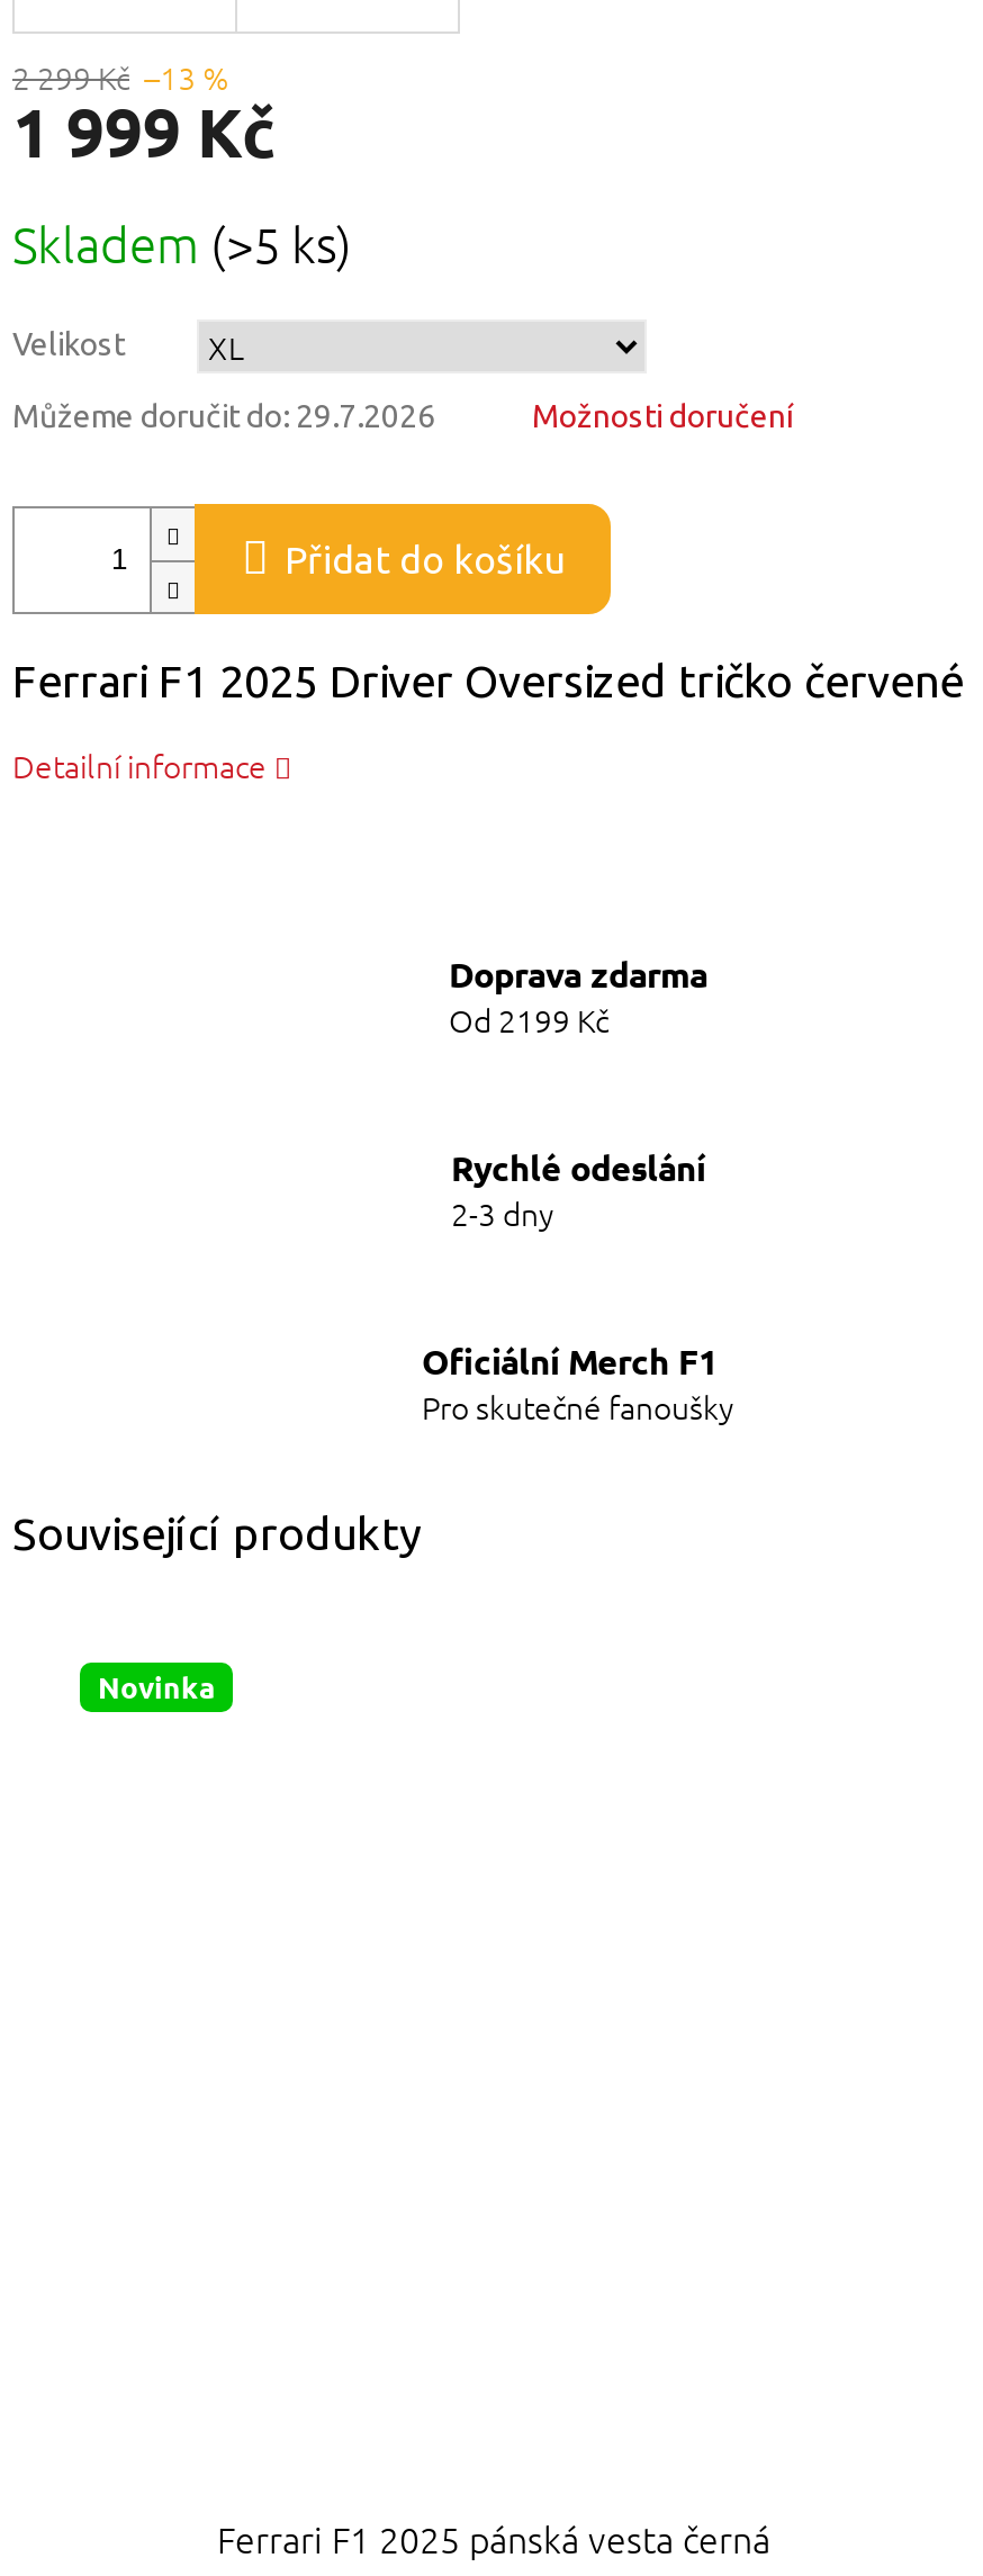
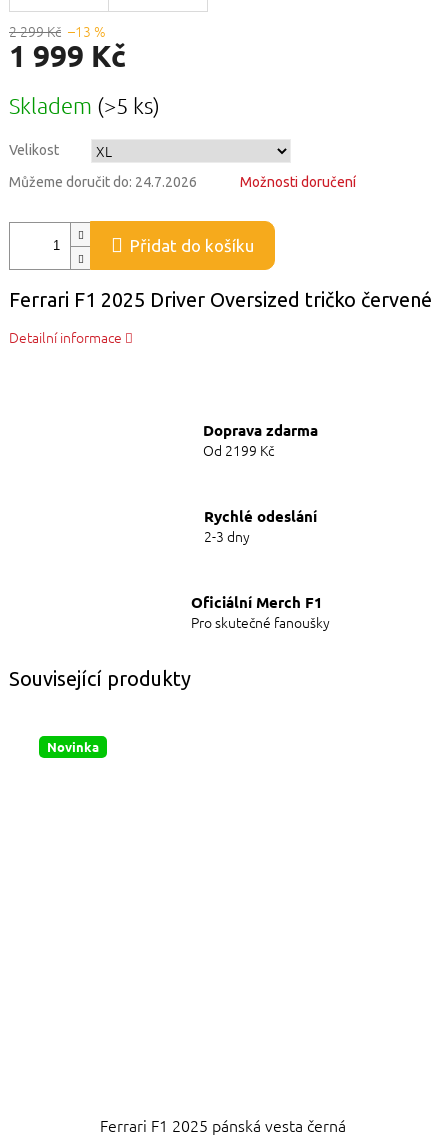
- Můžeme doručit do: 29.7.2026
+ Můžeme doručit do: 24.7.2026
